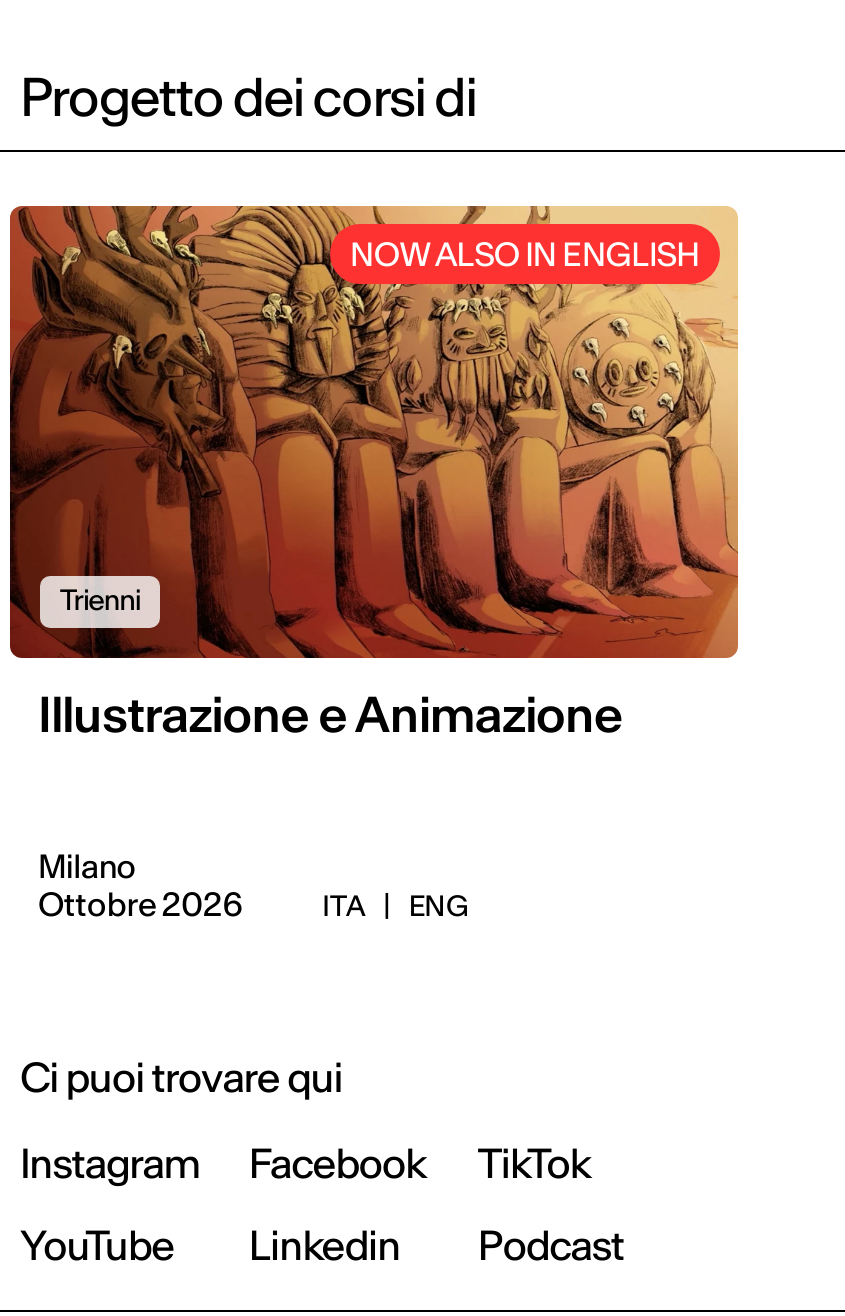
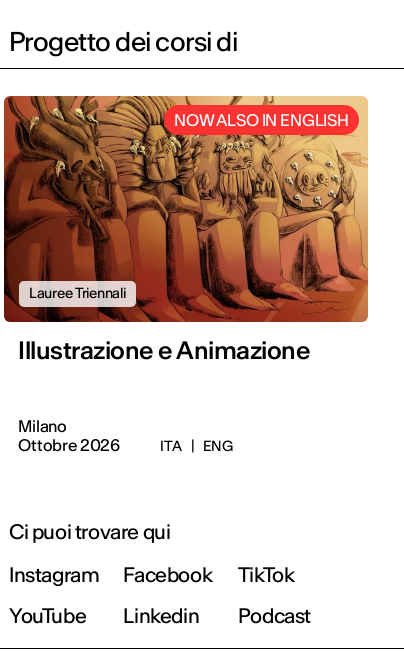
- Trienni
+ Lauree Triennali
